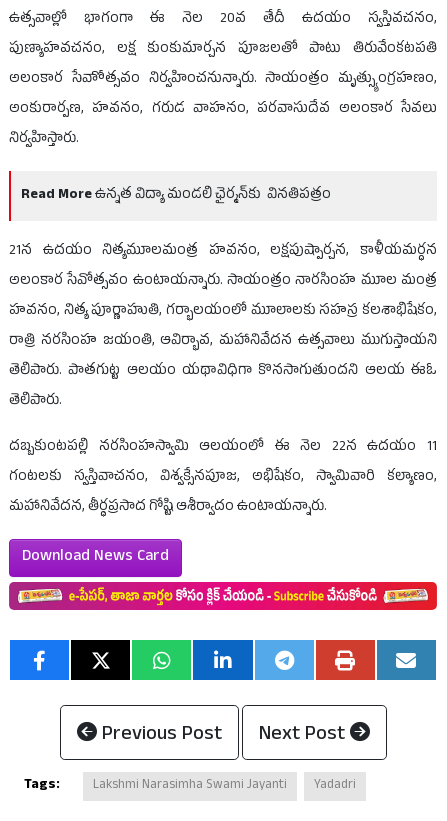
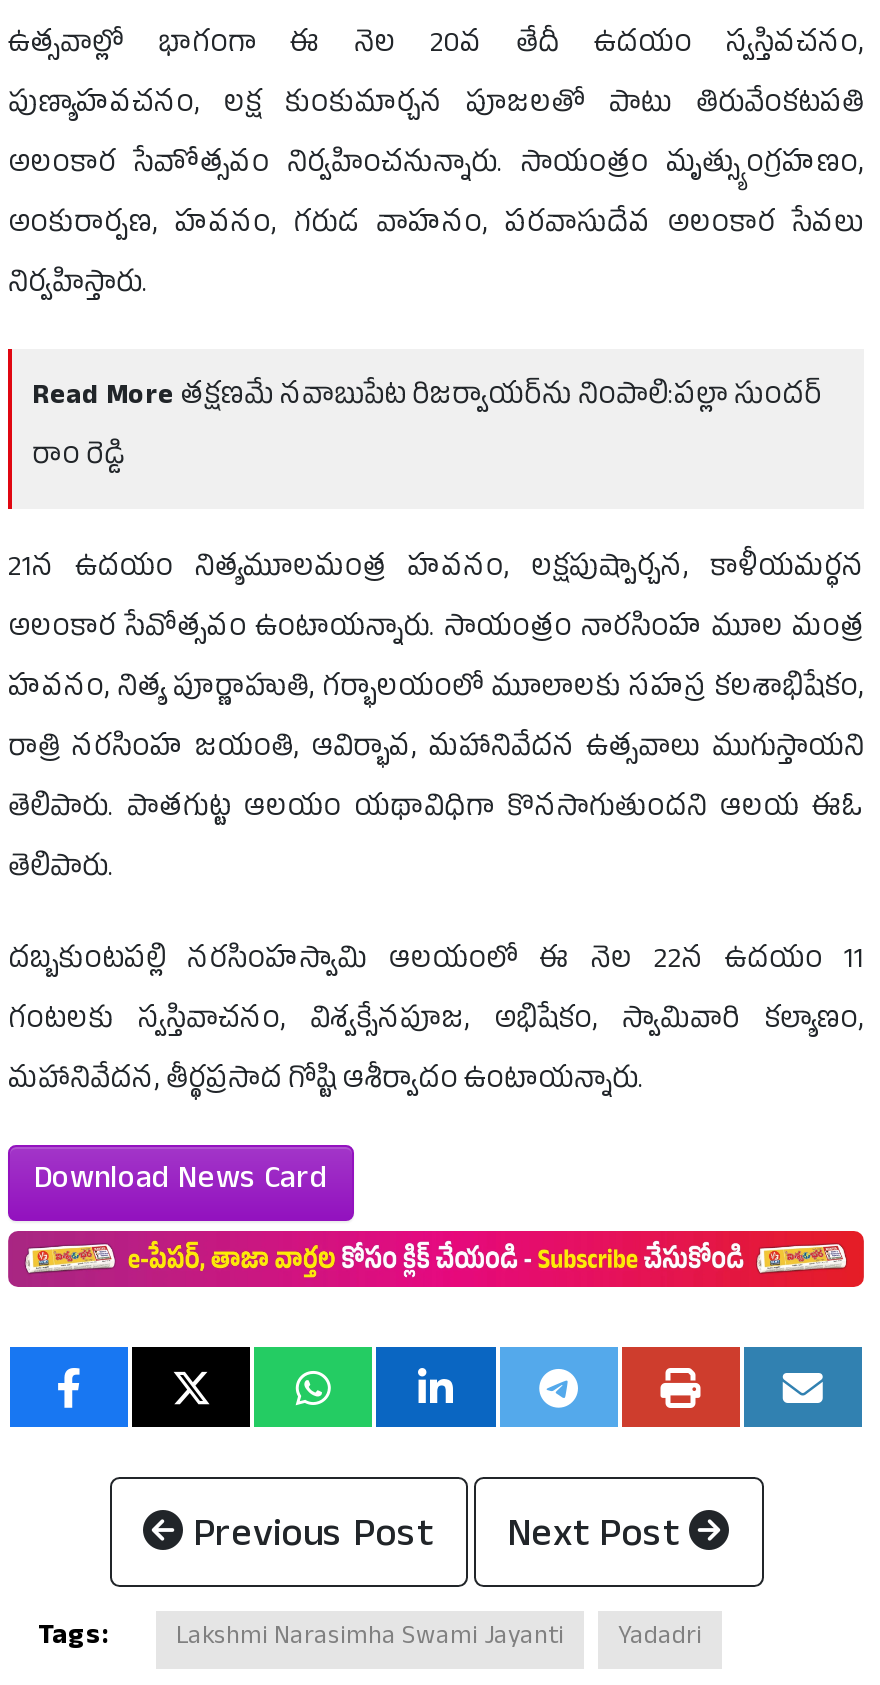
- Read More ఉన్నత విద్యా మండలి ఛైర్మన్‌కు వినతిపత్రం
+ Read More తక్షణమే నవాబుపేట రిజర్వాయర్‌ను నింపాలి:పల్లా సుందర్
+ రాం రెడ్డి
